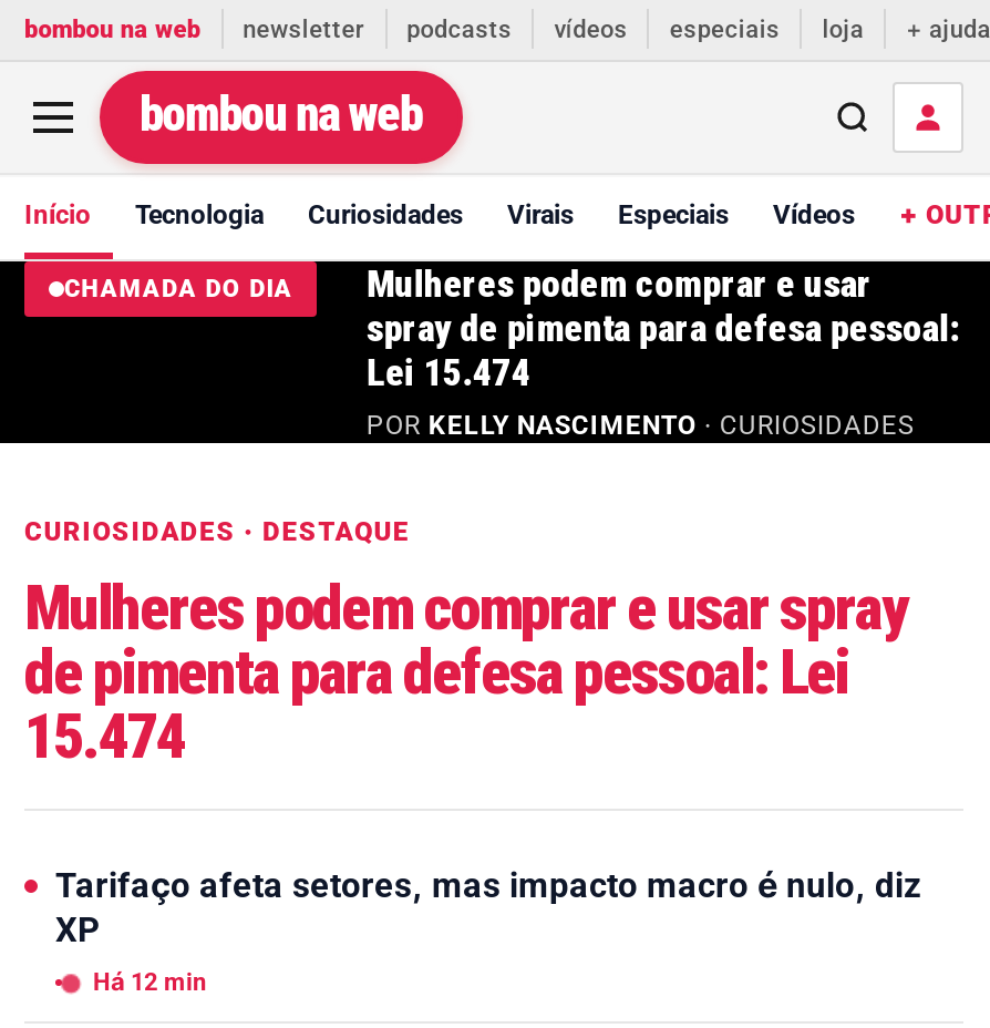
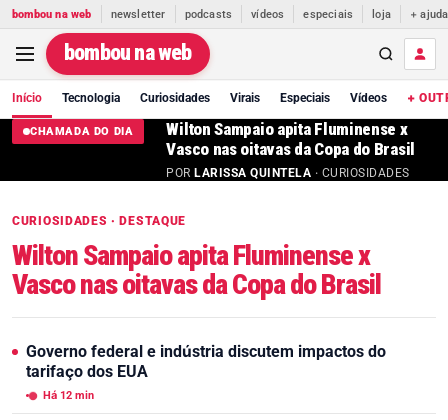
- Mulheres podem comprar e usar
- spray de pimenta para defesa pessoal:
- Lei 15.474
- POR KELLY NASCIMENTO · CURIOSIDADES
+ Wilton Sampaio apita Fluminense x
+ Vasco nas oitavas da Copa do Brasil
+ POR LARISSA QUINTELA · CURIOSIDADES

- Mulheres podem comprar e usar spray
- de pimenta para defesa pessoal: Lei
- 15.474
+ Wilton Sampaio apita Fluminense x
+ Vasco nas oitavas da Copa do Brasil

- Tarifaço afeta setores, mas impacto macro é nulo, diz
- XP
+ Governo federal e indústria discutem impactos do
+ tarifaço dos EUA
